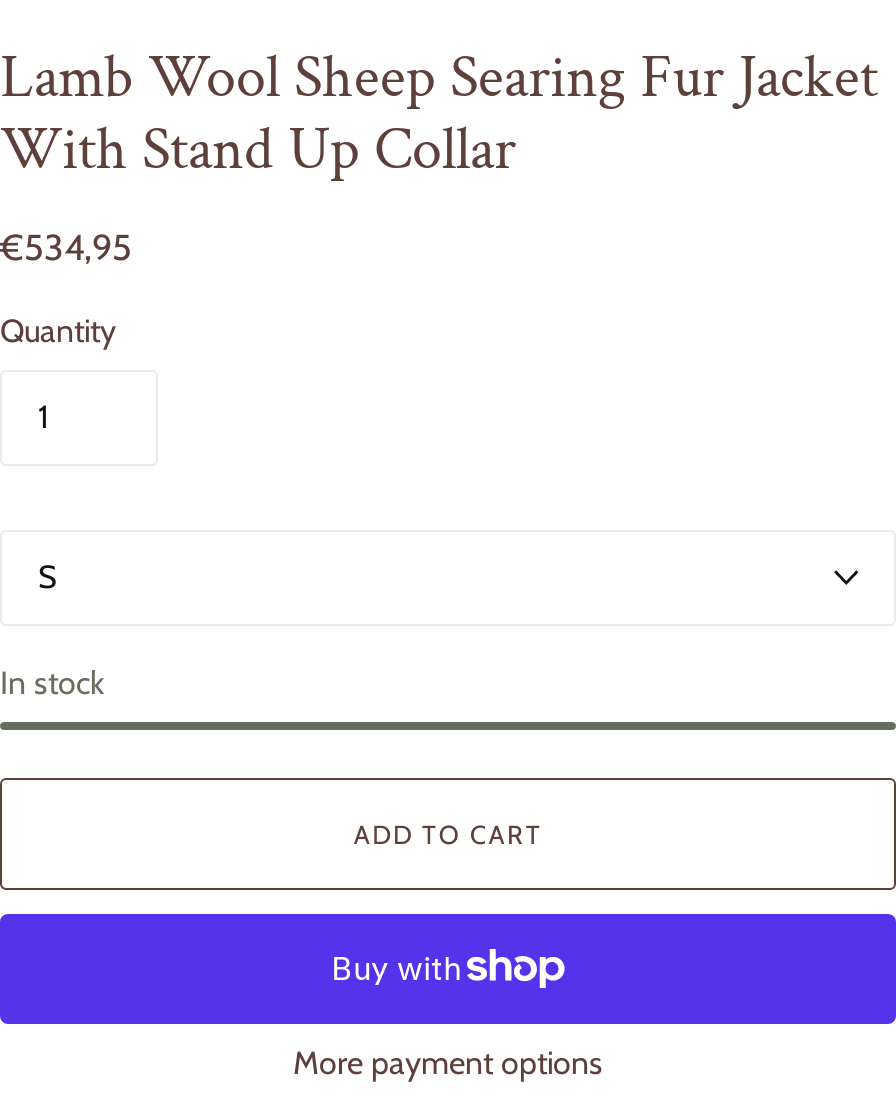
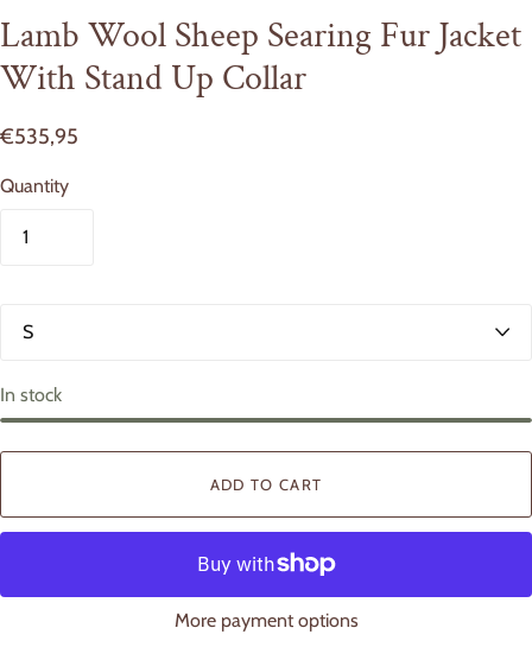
- €534,95
+ €535,95
